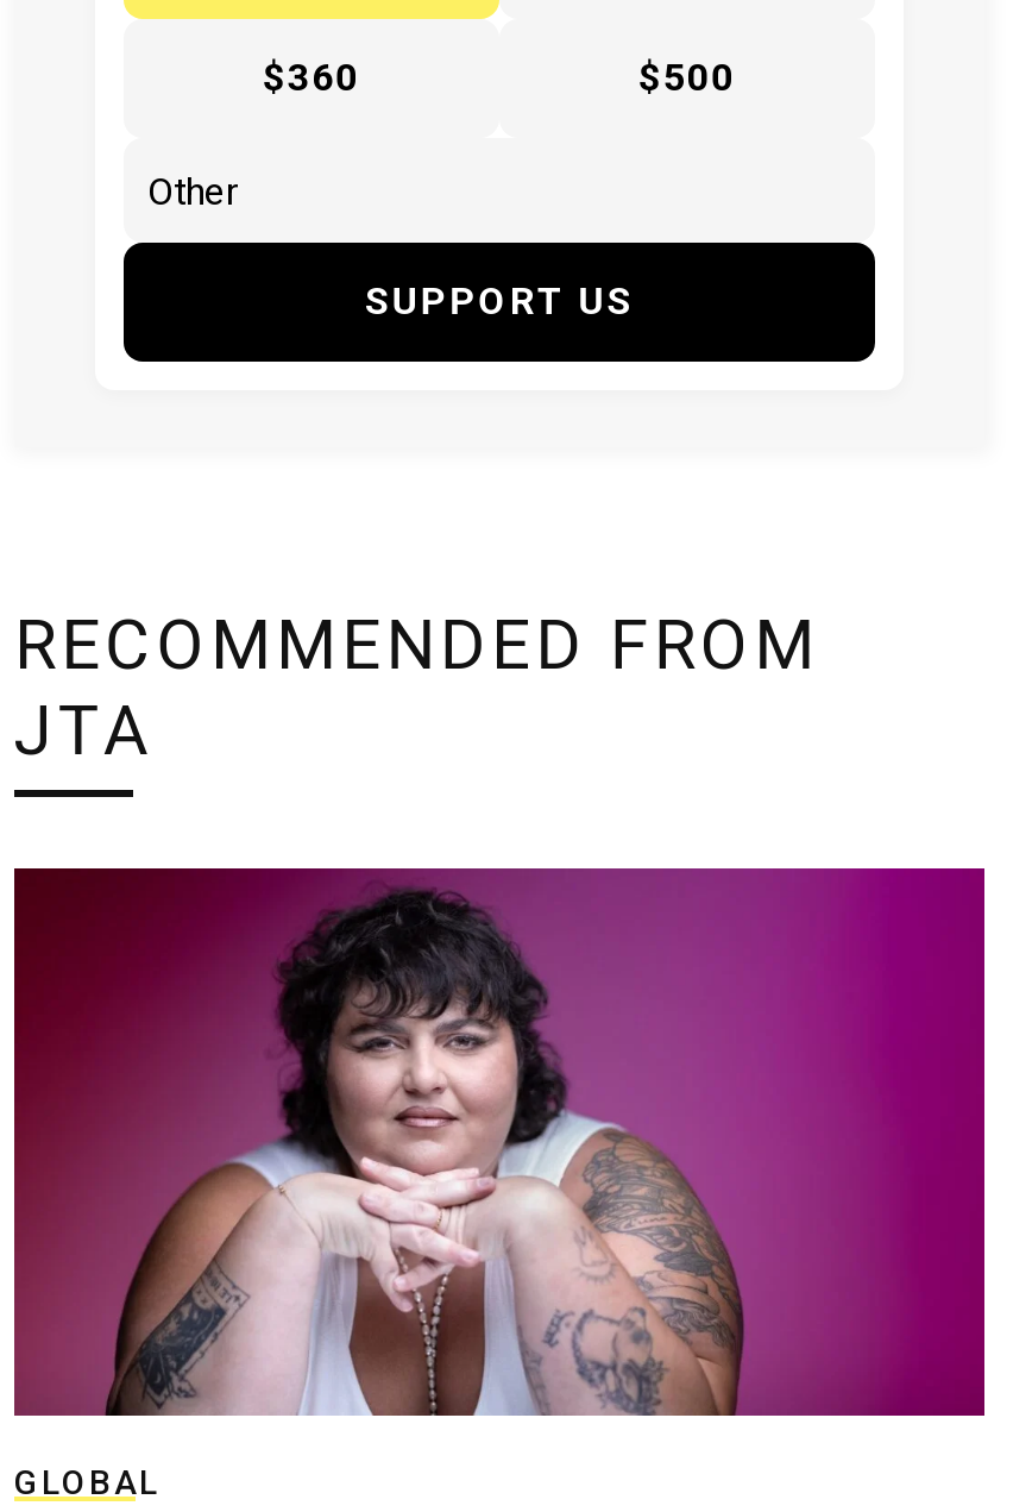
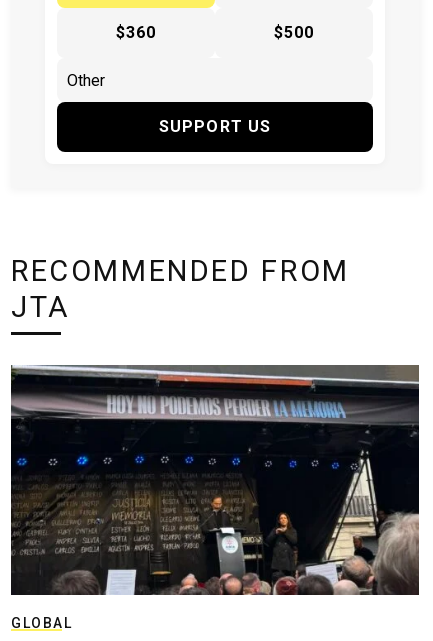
- [image]
+ [image]
